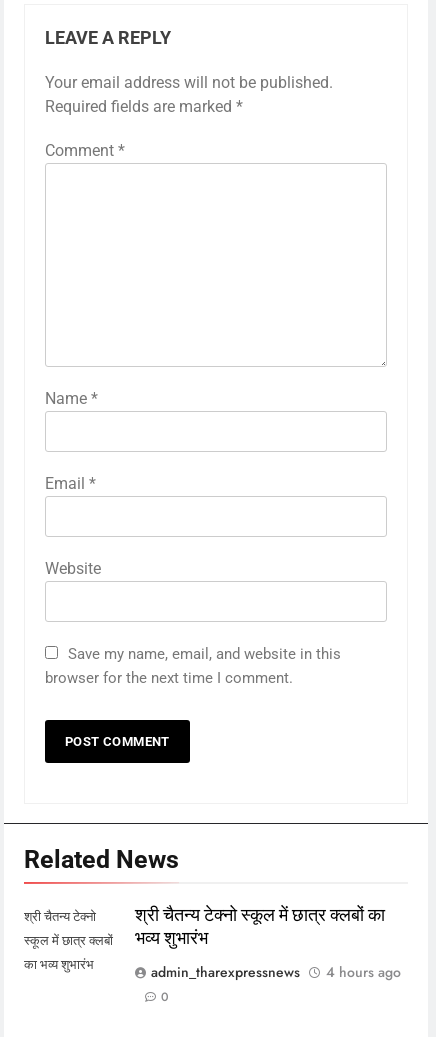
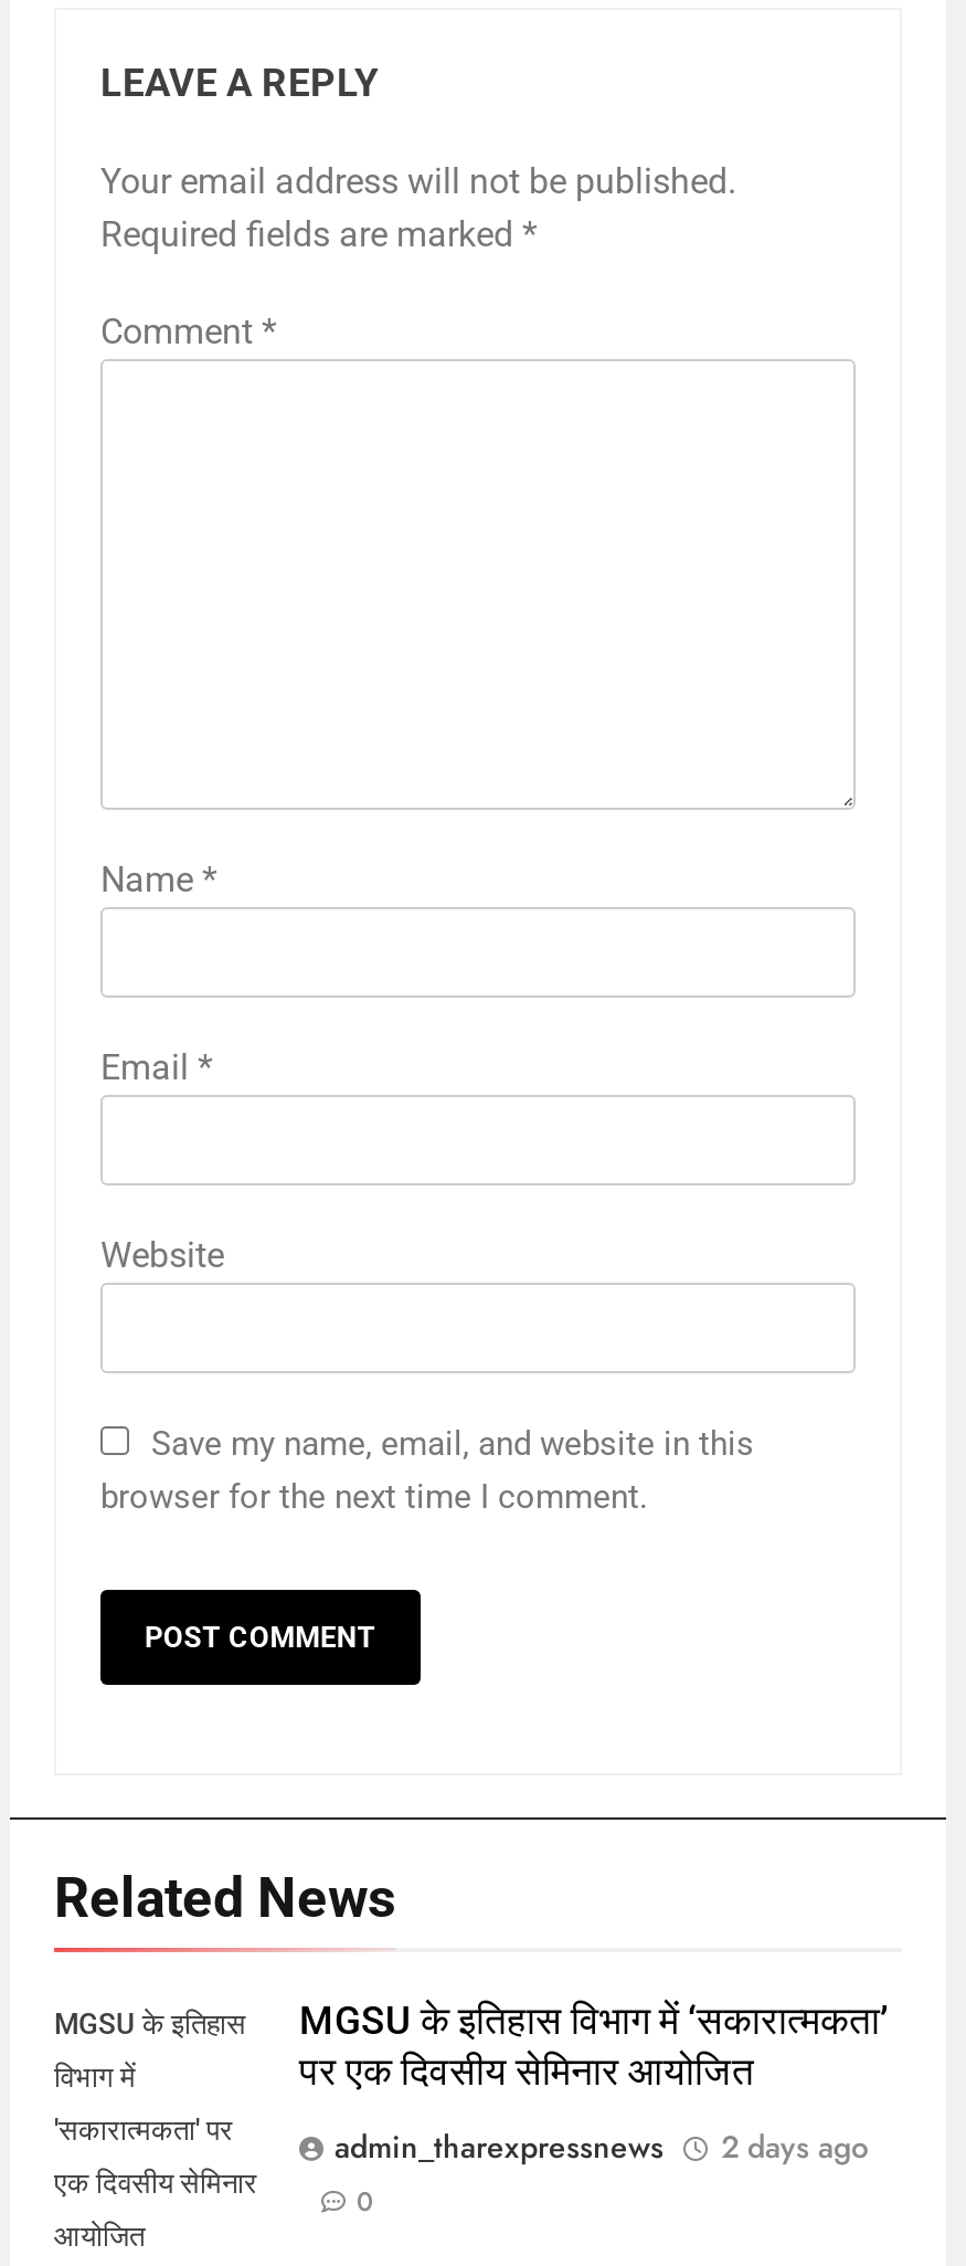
- श्री चैतन्य टेक्नो
- स्कूल में छात्र क्लबों
- का भव्य शुभारंभ
+ MGSU के इतिहास
+ विभाग में
+ 'सकारात्मकता' पर
+ एक दिवसीय सेमिनार
+ आयोजित

- श्री चैतन्य टेक्नो स्कूल में छात्र क्लबों का
- भव्य शुभारंभ
+ MGSU के इतिहास विभाग में ‘सकारात्मकता’
+ पर एक दिवसीय सेमिनार आयोजित

- admin_tharexpressnews 4 hours ago
+ admin_tharexpressnews 2 days ago
